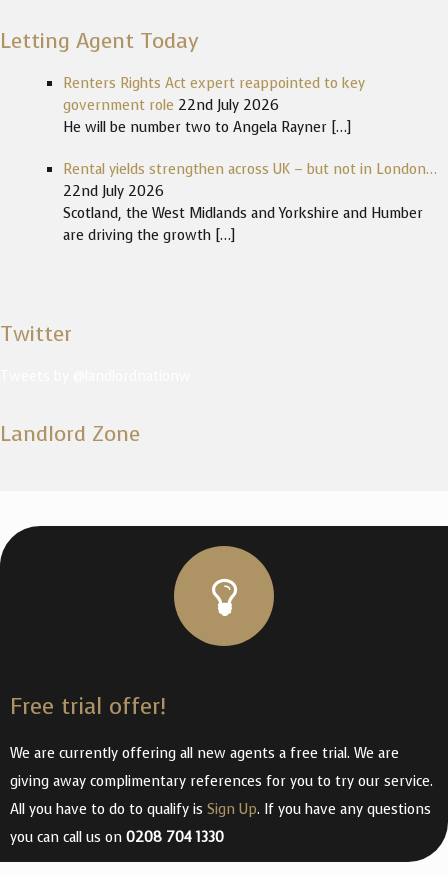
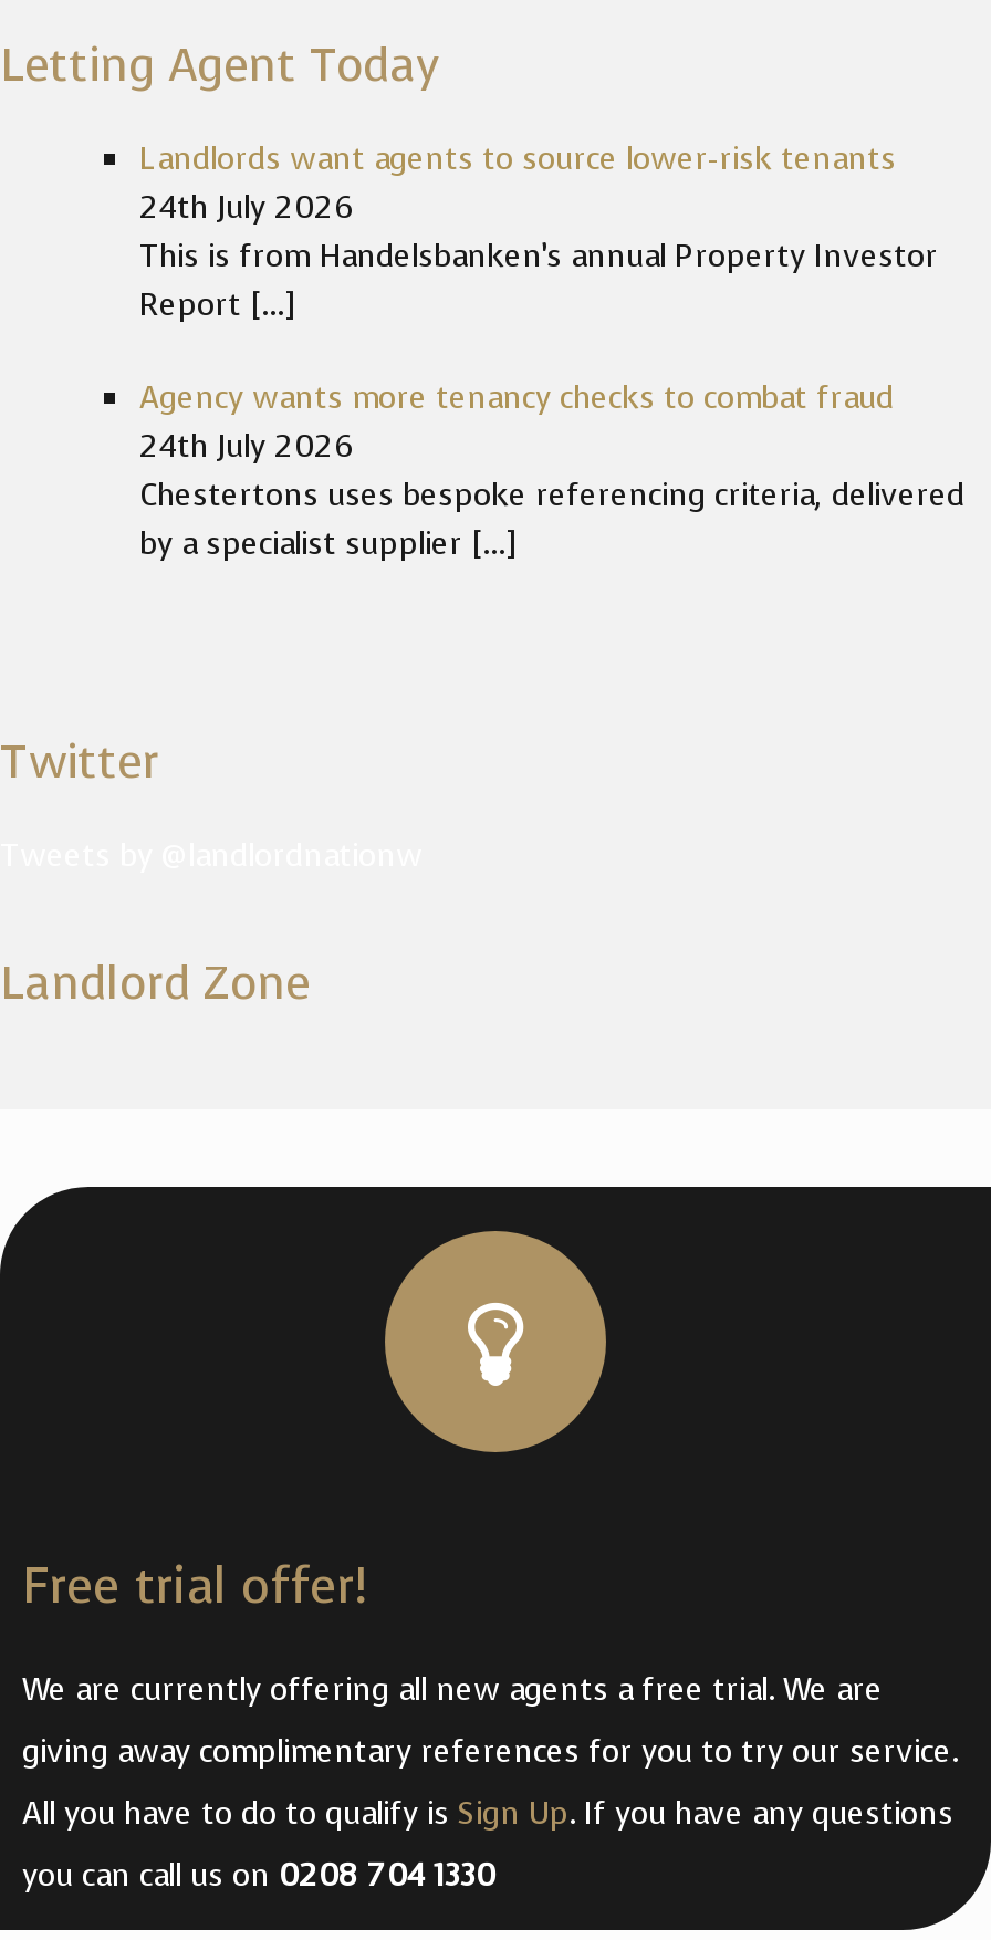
- Renters Rights Act expert reappointed to key
- government role 22nd July 2026
- He will be number two to Angela Rayner […]
+ Landlords want agents to source lower-risk tenants
+ 24th July 2026
+ This is from Handelsbanken’s annual Property Investor
+ Report […]

- Rental yields strengthen across UK – but not in London…
- 22nd July 2026
- Scotland, the West Midlands and Yorkshire and Humber
- are driving the growth […]
+ Agency wants more tenancy checks to combat fraud
+ 24th July 2026
+ Chestertons uses bespoke referencing criteria, delivered
+ by a specialist supplier […]
